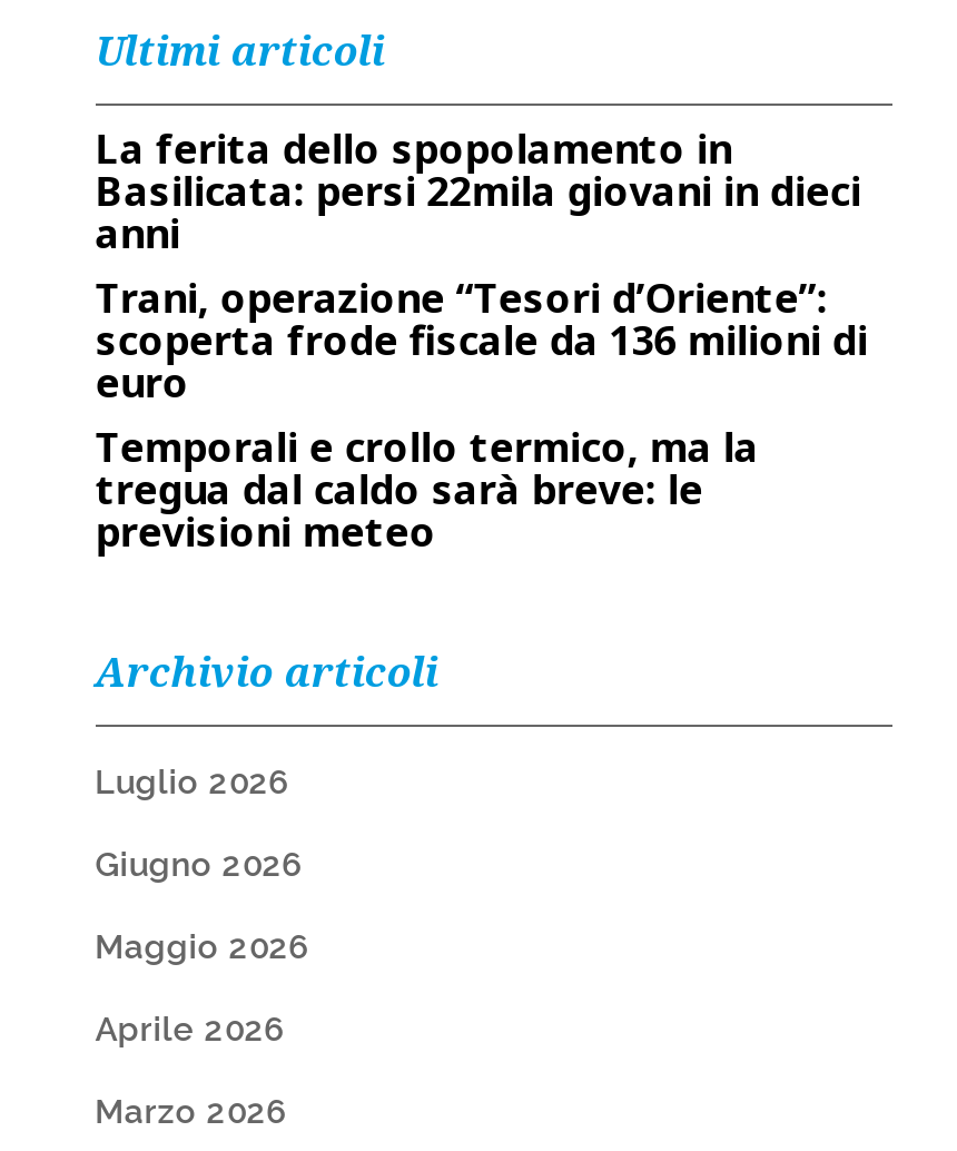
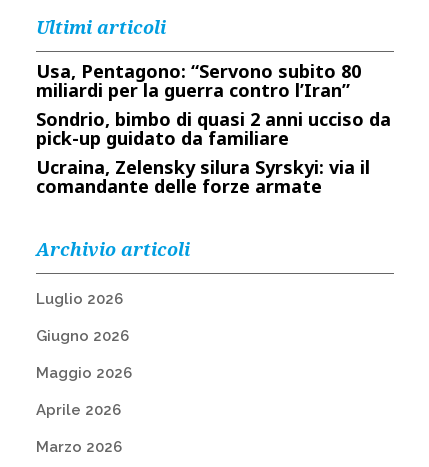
- La ferita dello spopolamento in
- Basilicata: persi 22mila giovani in dieci
- anni
- Trani, operazione “Tesori d’Oriente”:
- scoperta frode fiscale da 136 milioni di
- euro
- Temporali e crollo termico, ma la
- tregua dal caldo sarà breve: le
- previsioni meteo
+ Usa, Pentagono: “Servono subito 80
+ miliardi per la guerra contro l’Iran”
+ Sondrio, bimbo di quasi 2 anni ucciso da
+ pick-up guidato da familiare
+ Ucraina, Zelensky silura Syrskyi: via il
+ comandante delle forze armate
